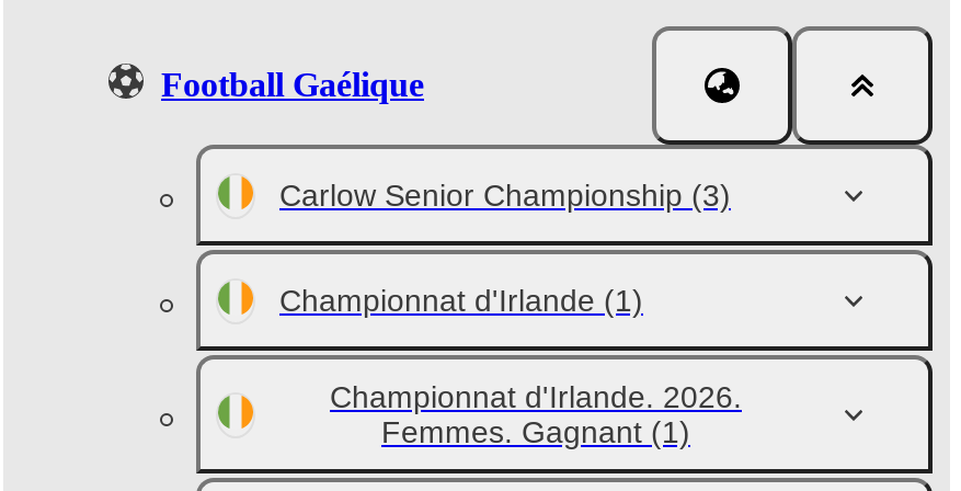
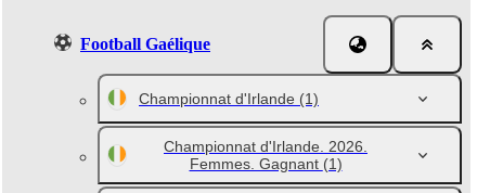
- Carlow Senior Championship (3)
